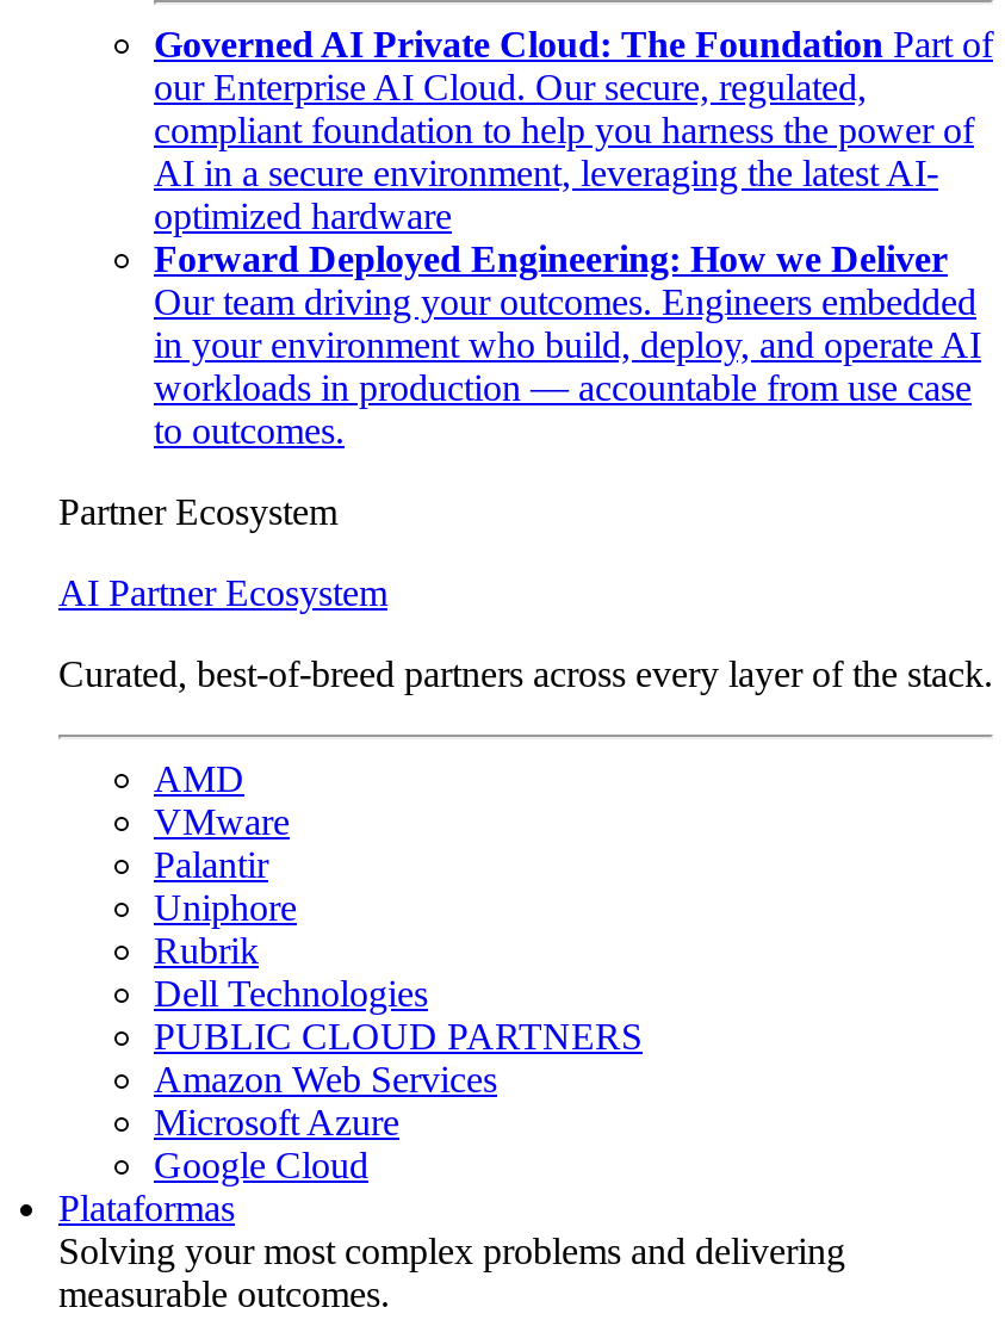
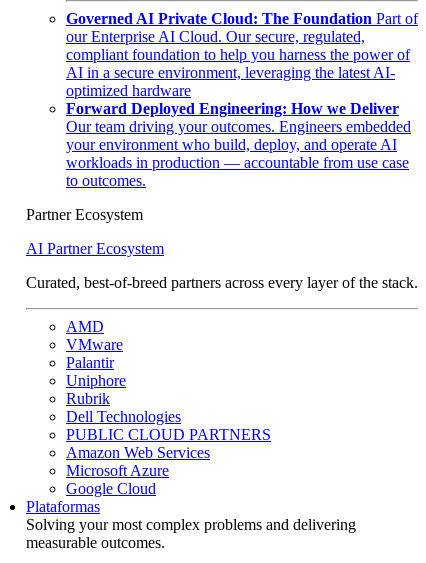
- in your environment who build, deploy, and operate AI
+ your environment who build, deploy, and operate AI
